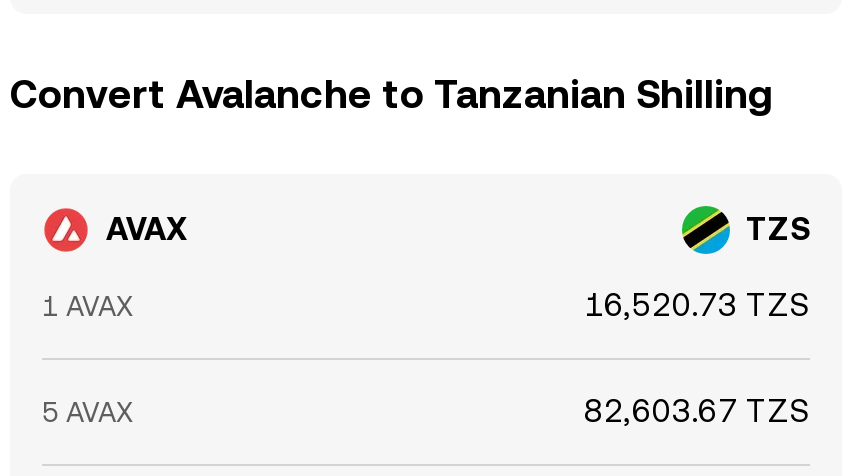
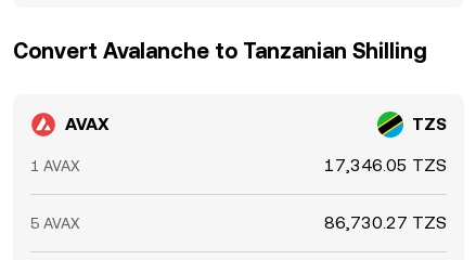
- 16,520.73 TZS
+ 17,346.05 TZS

- 82,603.67 TZS
+ 86,730.27 TZS
